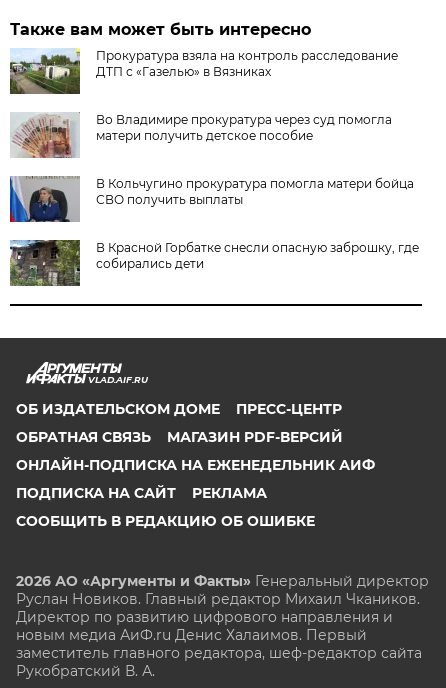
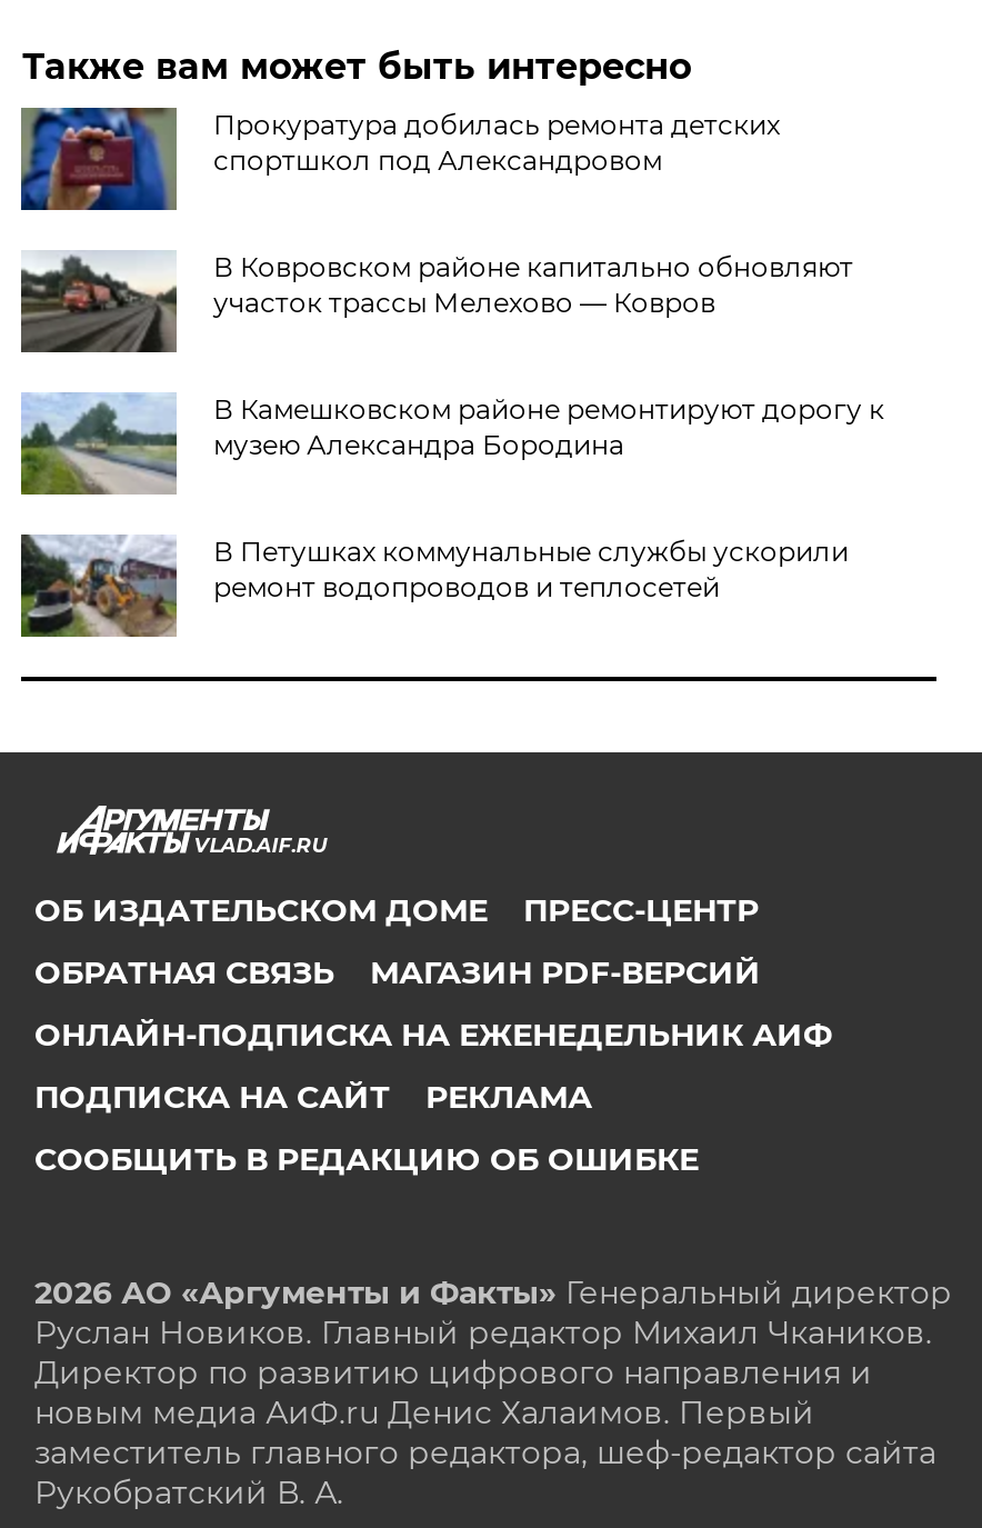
- [image]
- Прокуратура взяла на контроль расследование
- ДТП с «Газелью» в Вязниках
+ [image]
+ Прокуратура добилась ремонта детских
+ спортшкол под Александровом

- [image]
- Во Владимире прокуратура через суд помогла
- матери получить детское пособие
+ [image]
+ В Ковровском районе капитально обновляют
+ участок трассы Мелехово — Ковров

- [image]
- В Кольчугино прокуратура помогла матери бойца
- СВО получить выплаты
+ [image]
+ В Камешковском районе ремонтируют дорогу к
+ музею Александра Бородина

- [image]
- В Красной Горбатке снесли опасную заброшку, где
- собирались дети
+ [image]
+ В Петушках коммунальные службы ускорили
+ ремонт водопроводов и теплосетей
